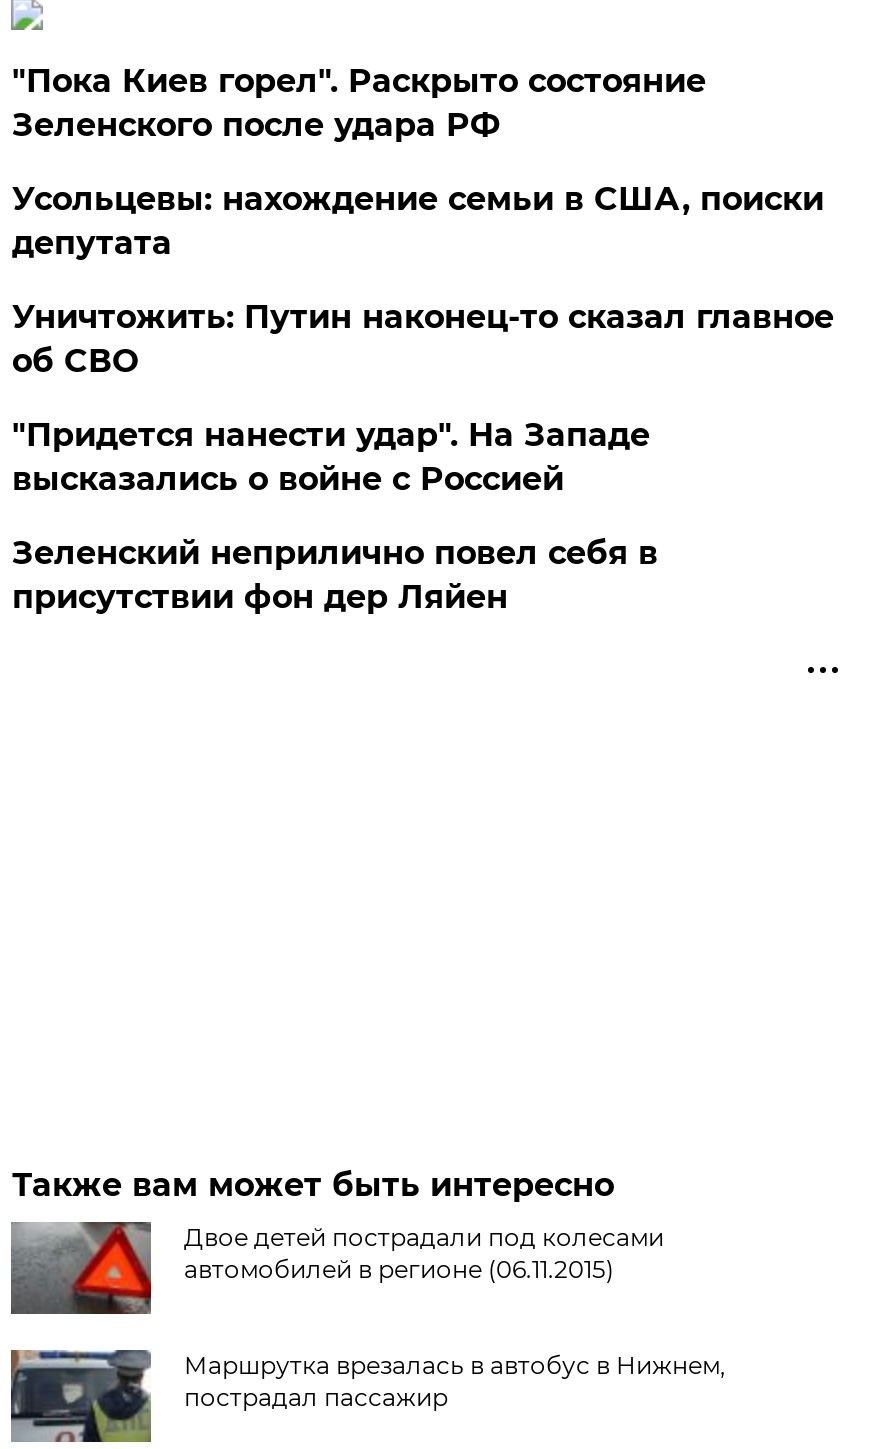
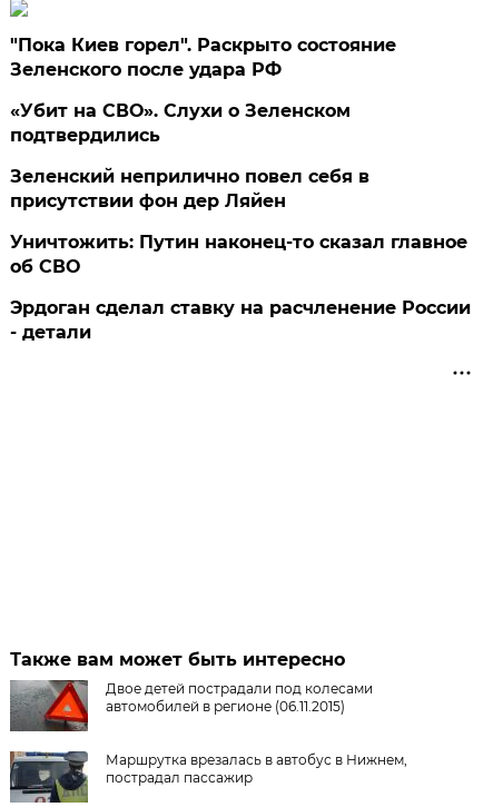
- Усольцевы: нахождение семьи в США, поиски
- депутата
- "Придется нанести удар". На Западе
- высказались о войне с Россией
+ «Убит на СВО». Слухи о Зеленском
+ подтвердились

moved down: Уничтожить: Путин наконец-то сказал главное | об СВО

moved up: Зеленский неприлично повел cебя в | присутствии фон дер Ляйен

+ Эрдоган сделал ставку на расчленение России
+ - детали
